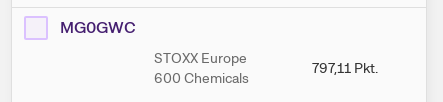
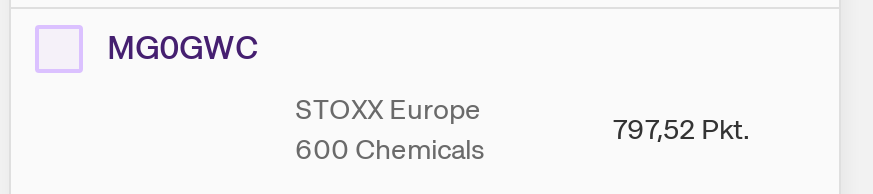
- 797,11 Pkt.
+ 797,52 Pkt.
